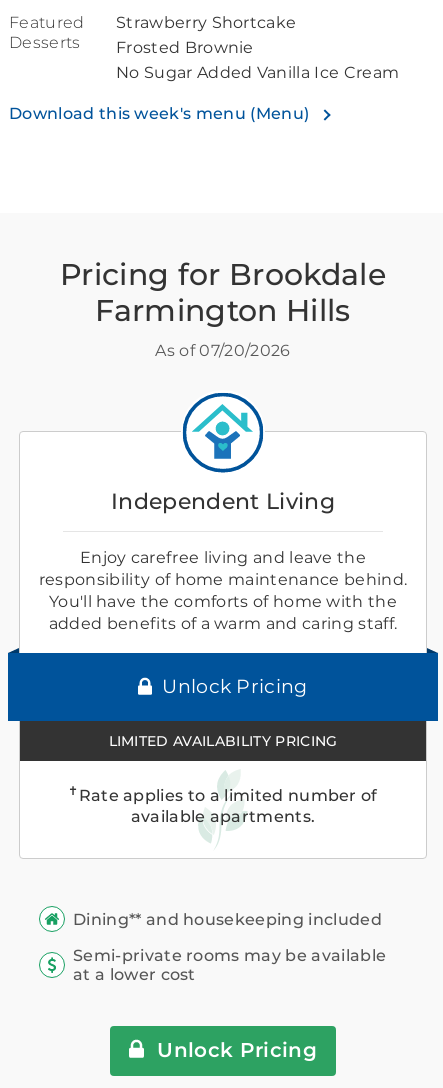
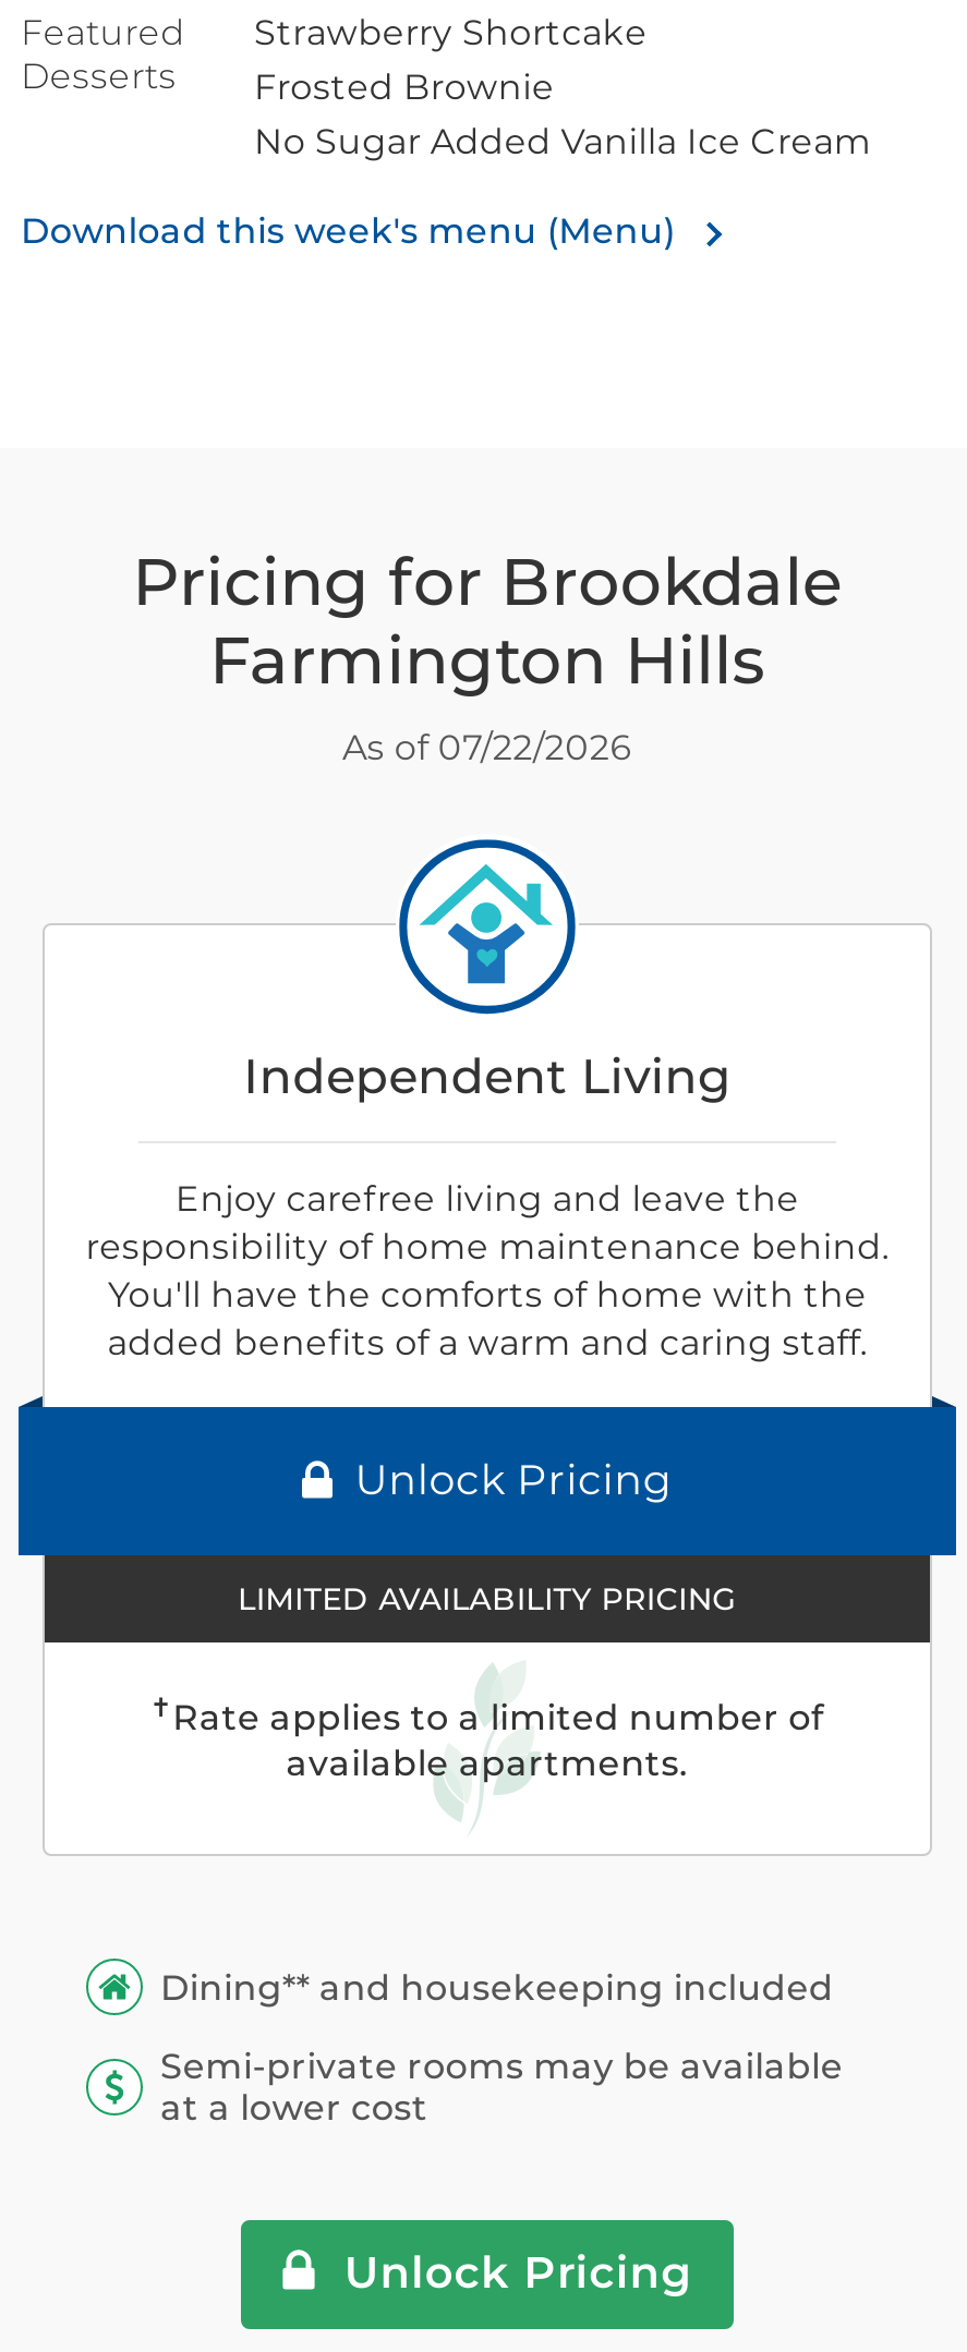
- As of 07/20/2026
+ As of 07/22/2026
